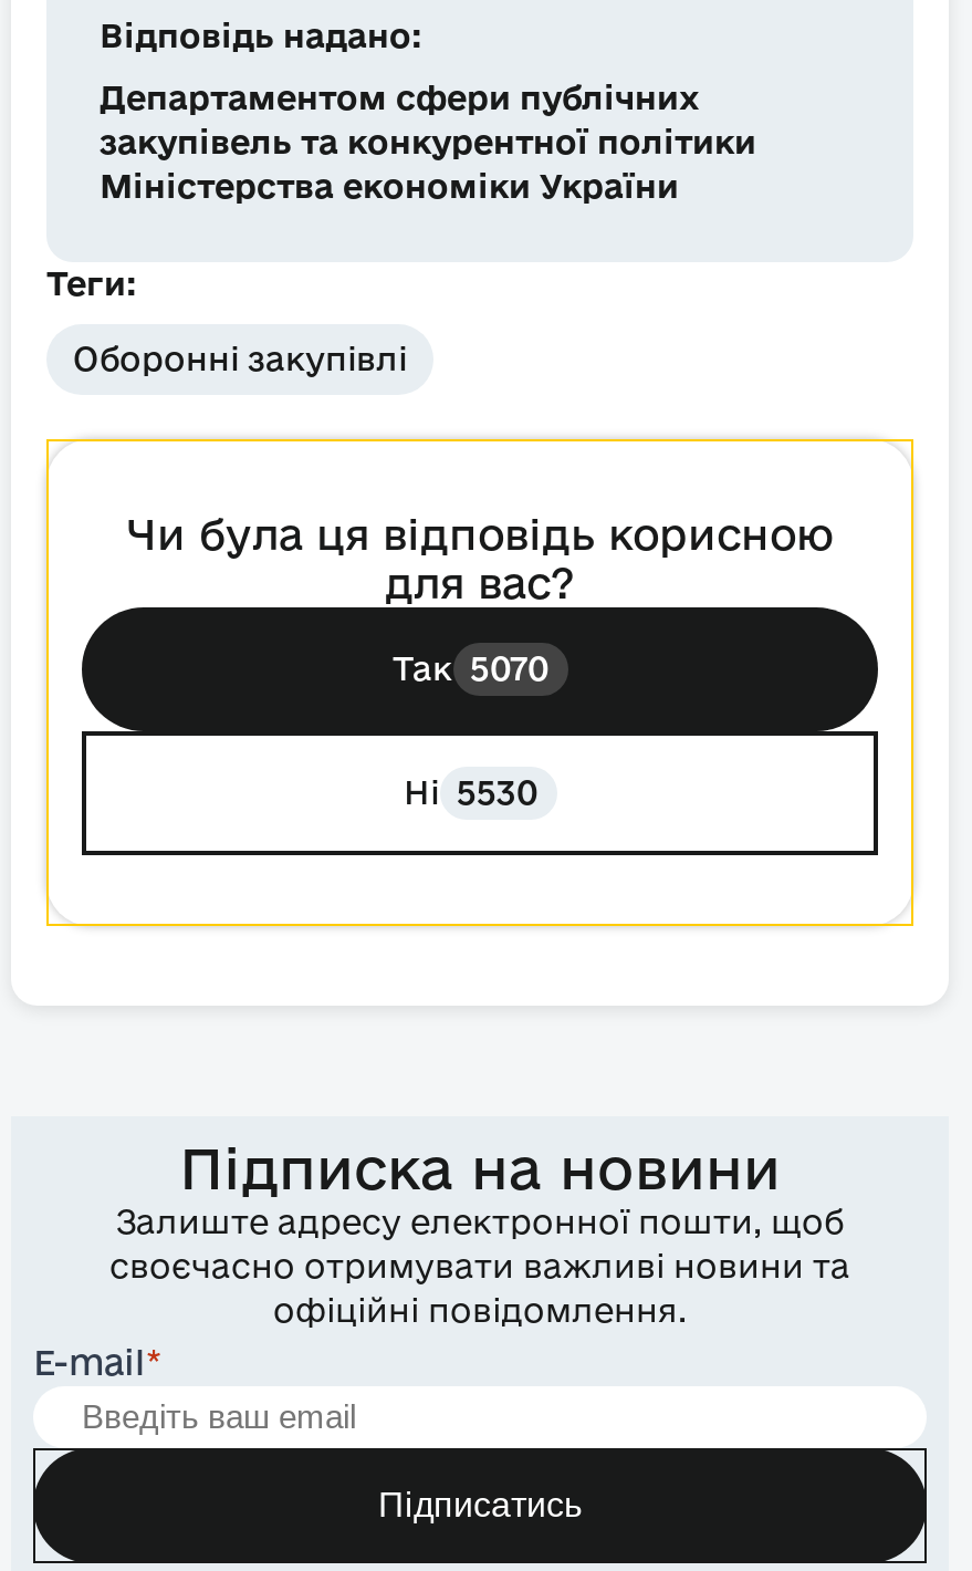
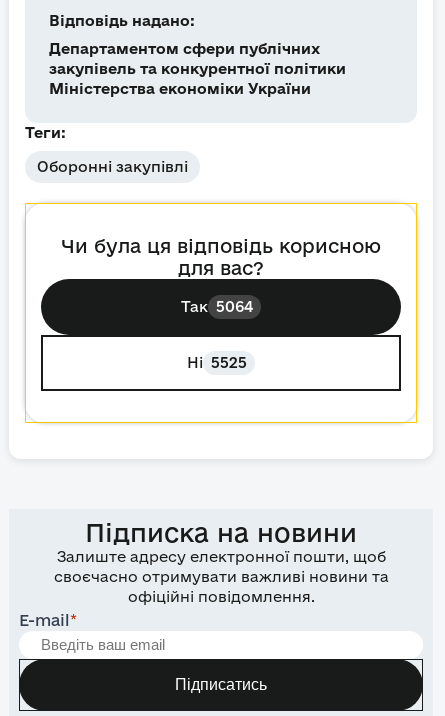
- Так 5070
+ Так 5064

- Ні 5530
+ Ні 5525
